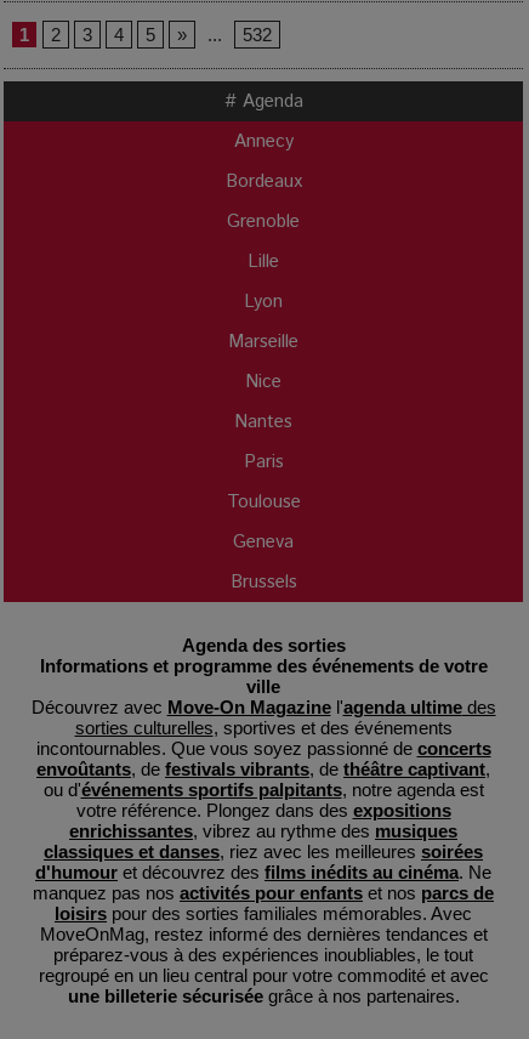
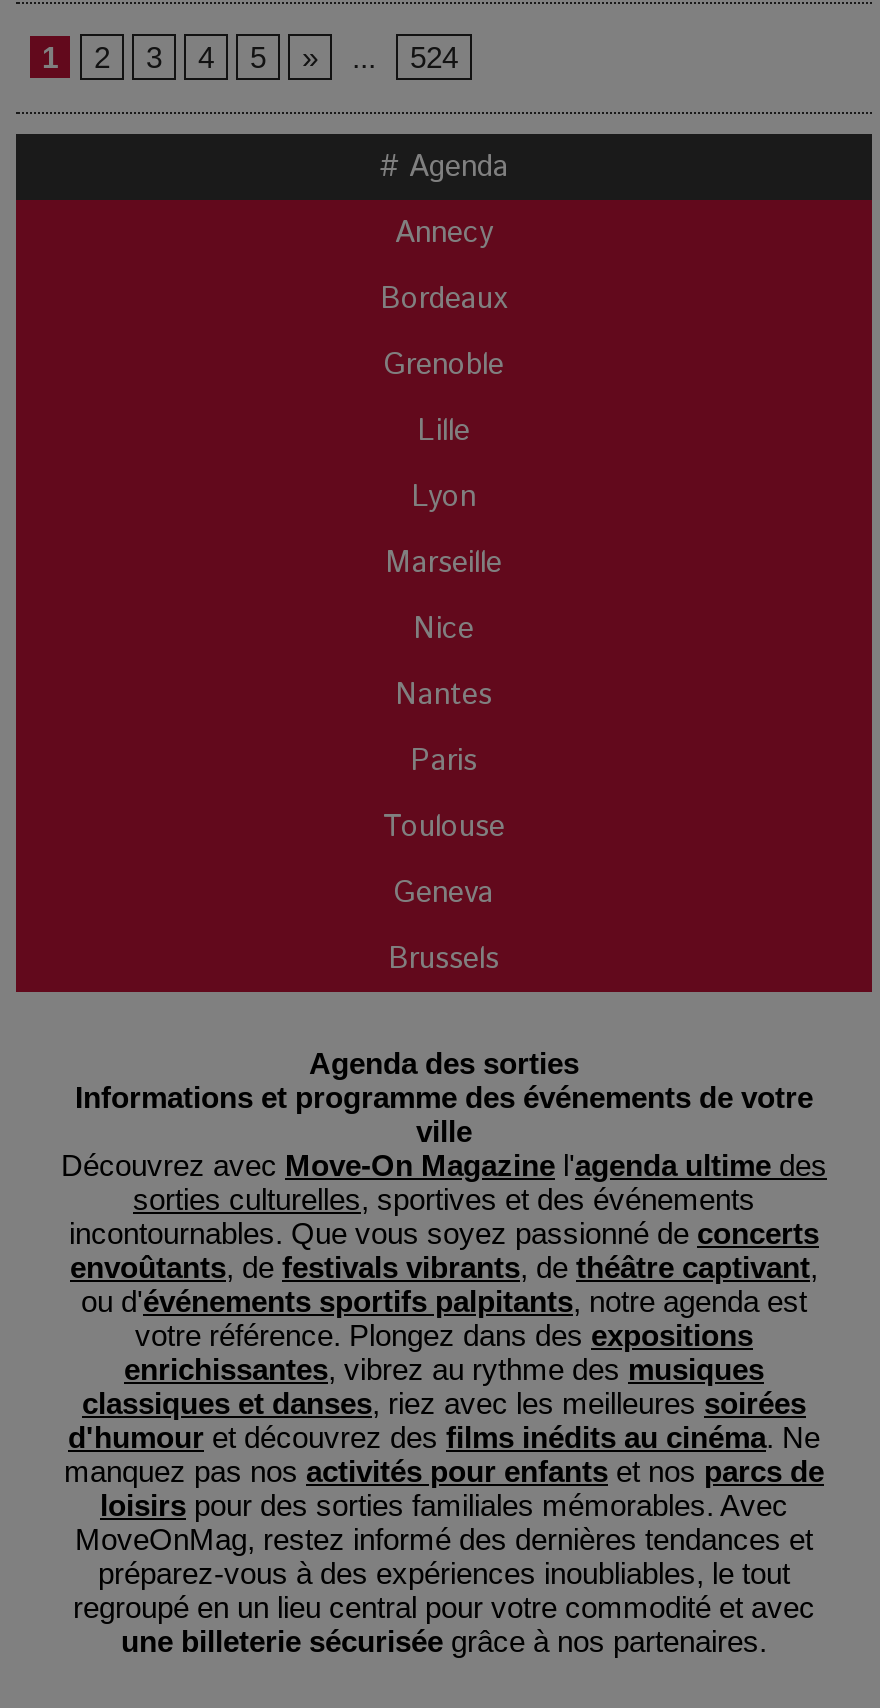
- 532
+ 524
